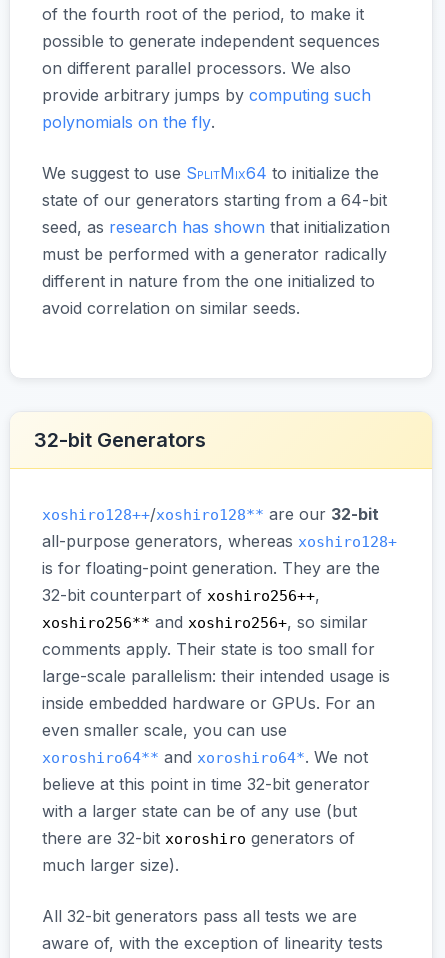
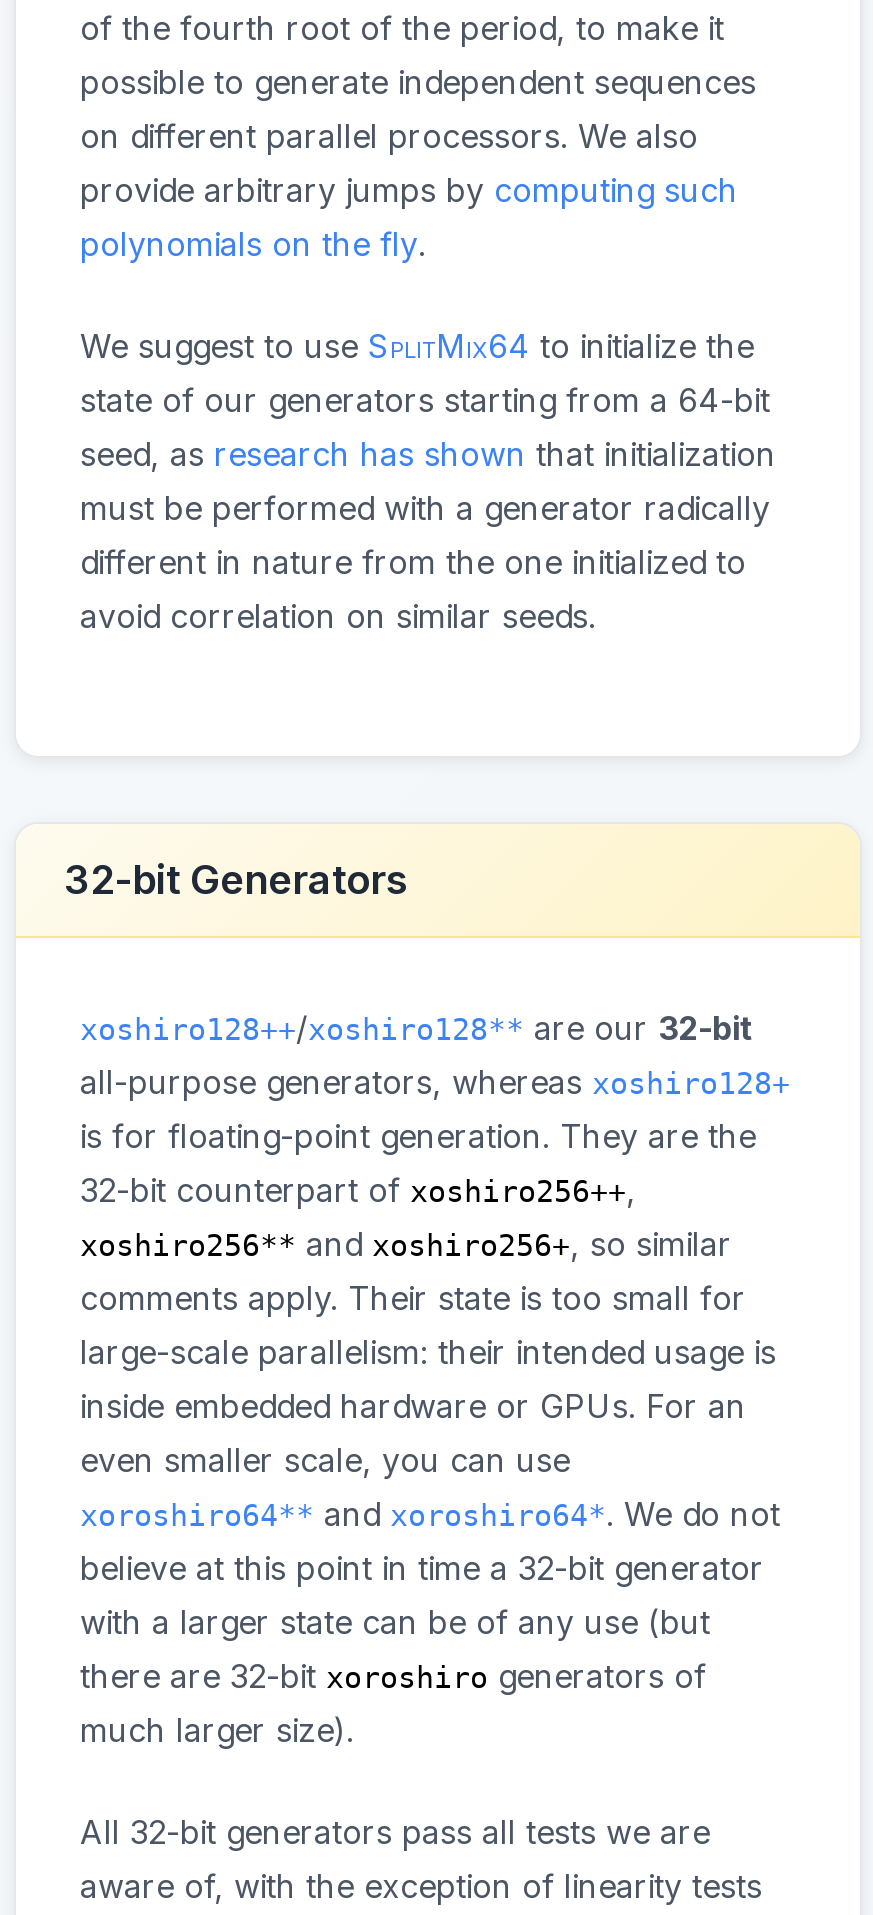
- xoroshiro64** and xoroshiro64*. We not
- believe at this point in time 32-bit generator
+ xoroshiro64** and xoroshiro64*. We do not
+ believe at this point in time a 32-bit generator
